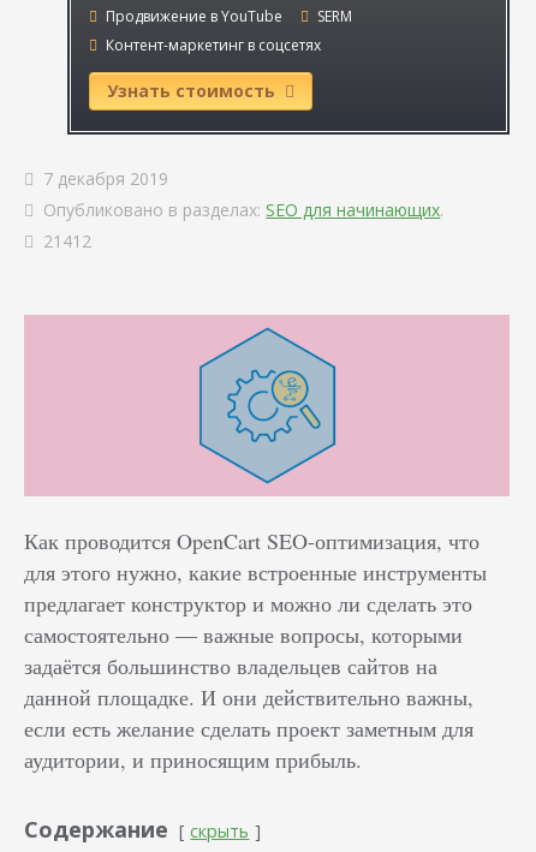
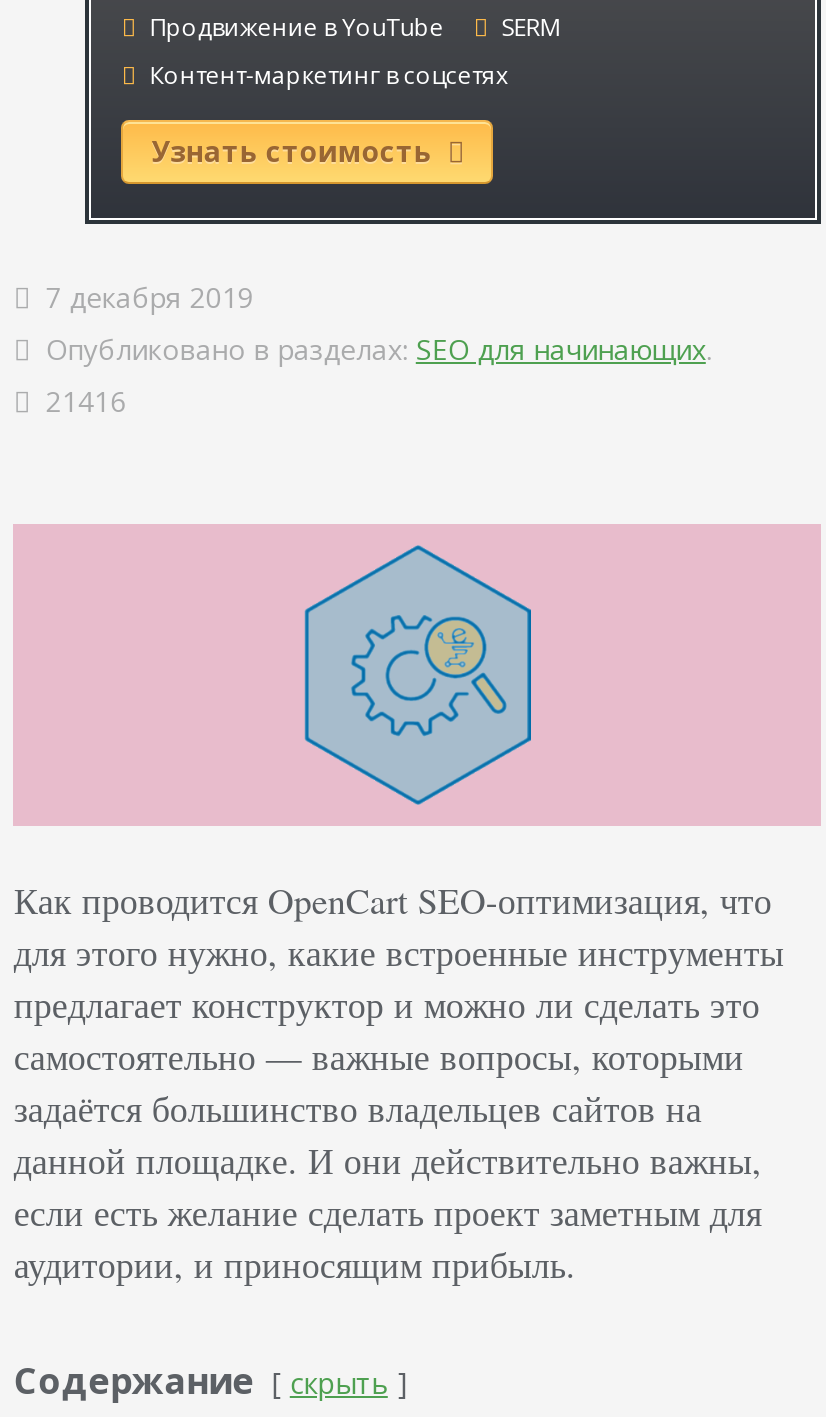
- 21412
+ 21416
